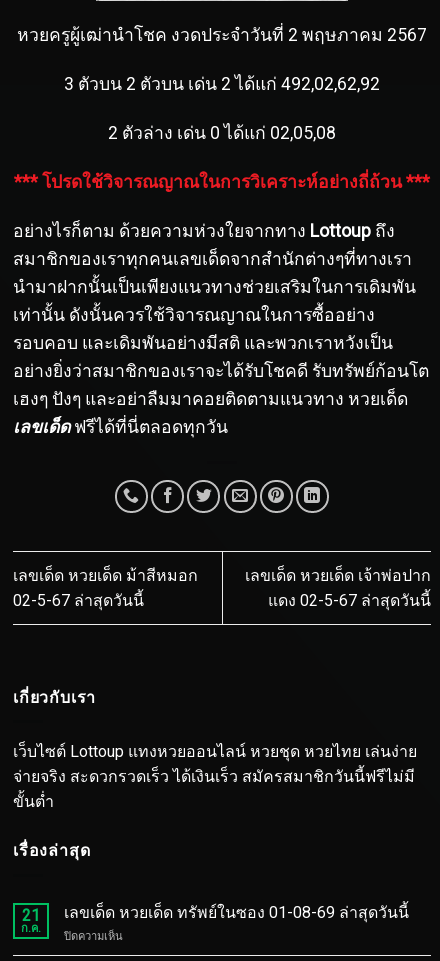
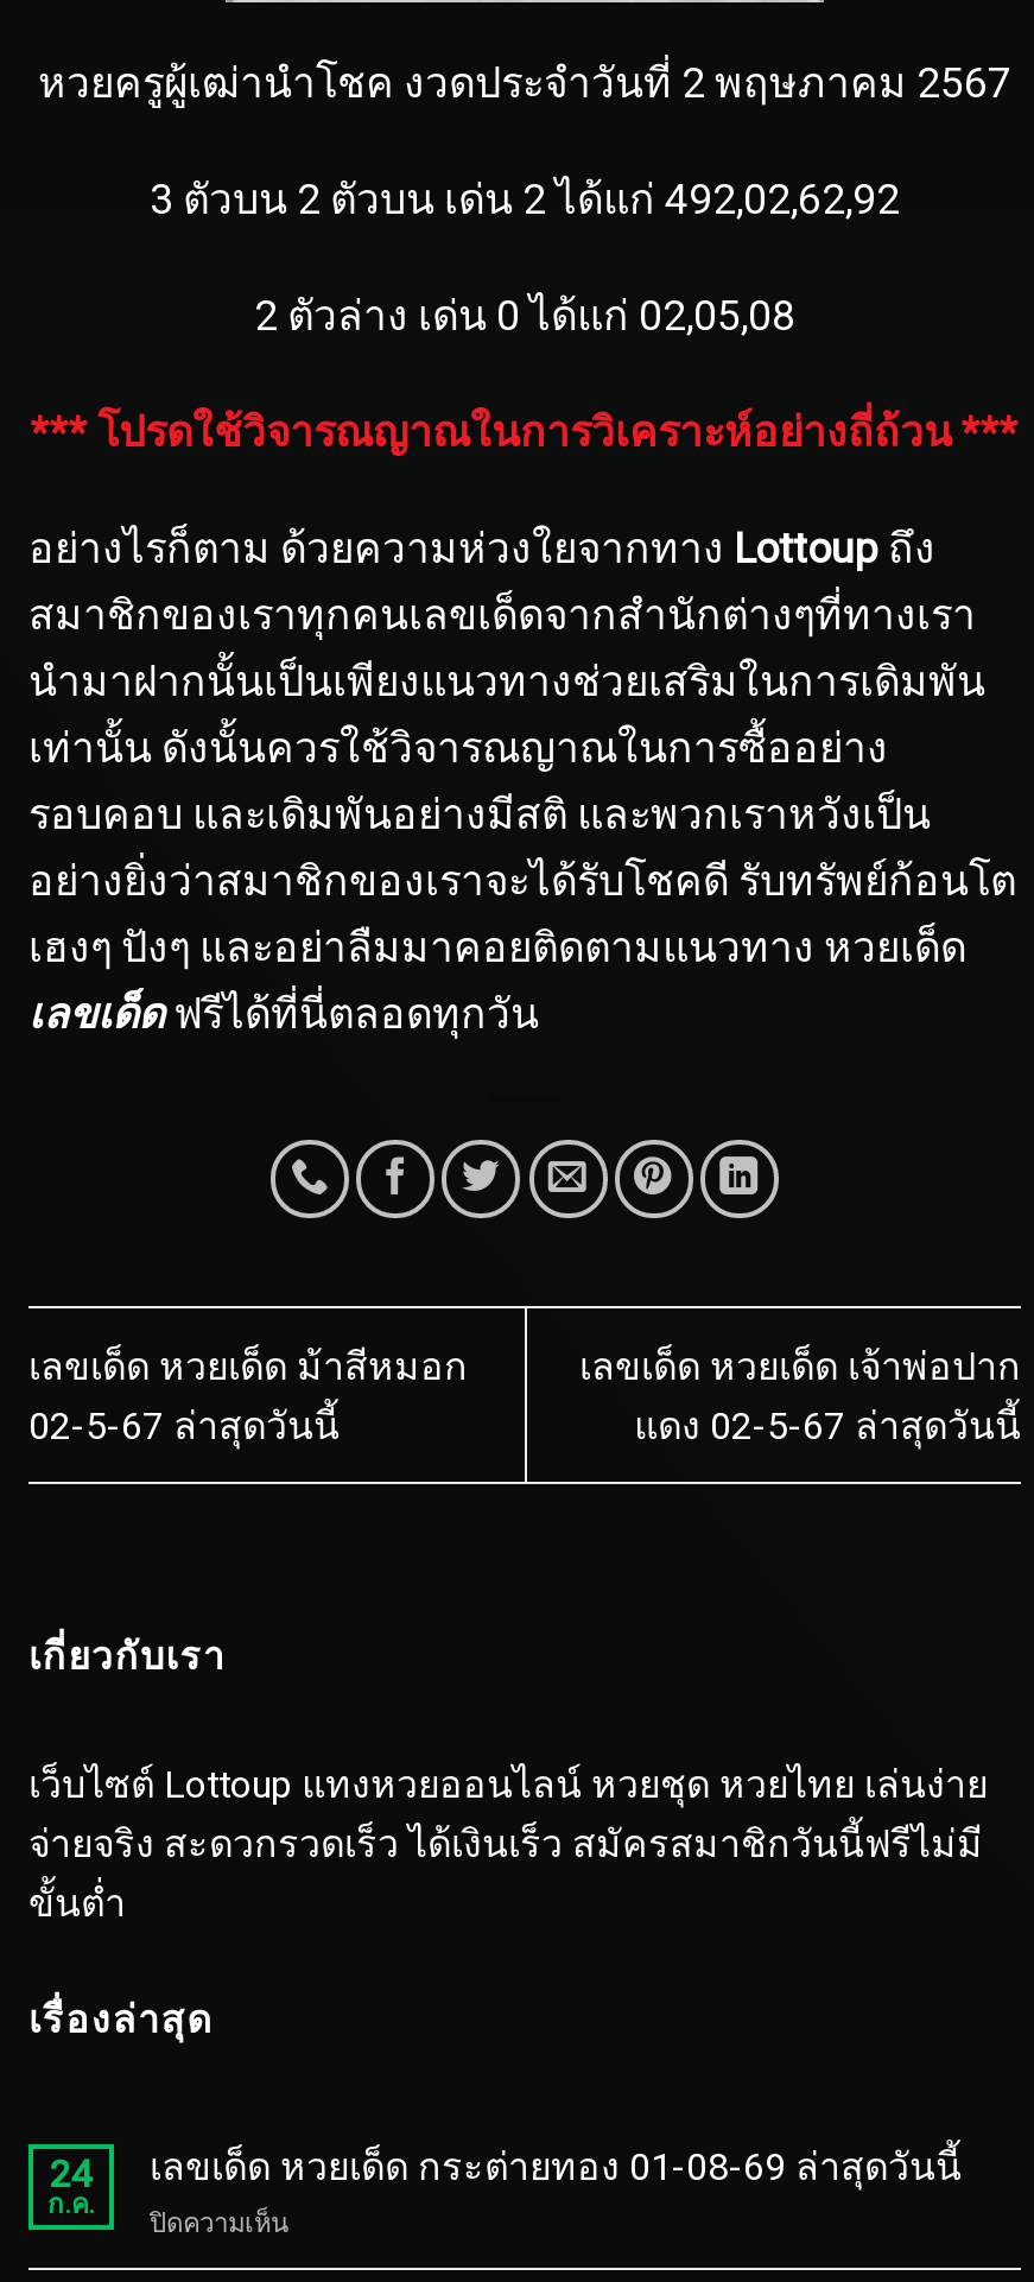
- 21
+ 24

- เลขเด็ด หวยเด็ด ทรัพย์ในซอง 01-08-69 ล่าสุดวันนี้
+ เลขเด็ด หวยเด็ด กระต่ายทอง 01-08-69 ล่าสุดวันนี้
